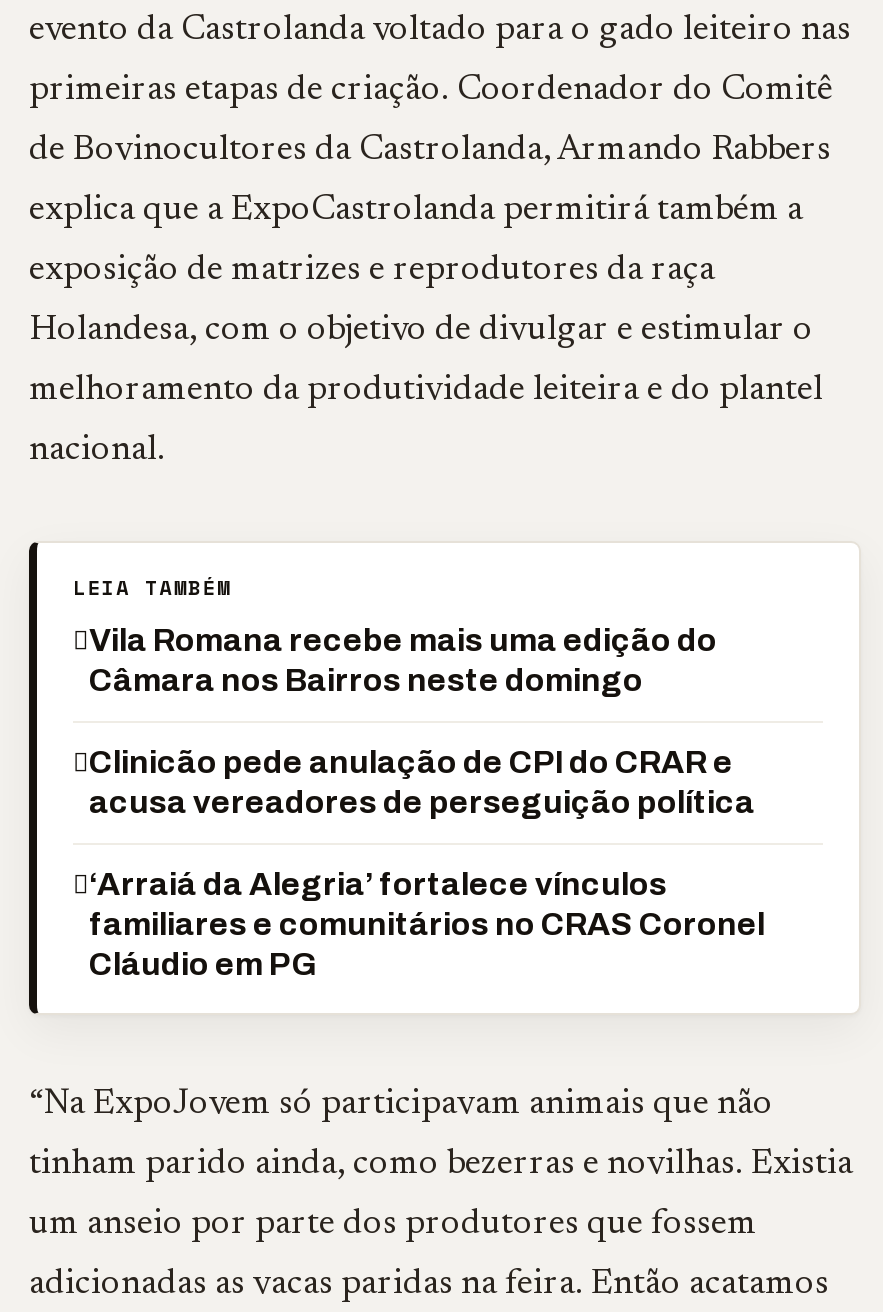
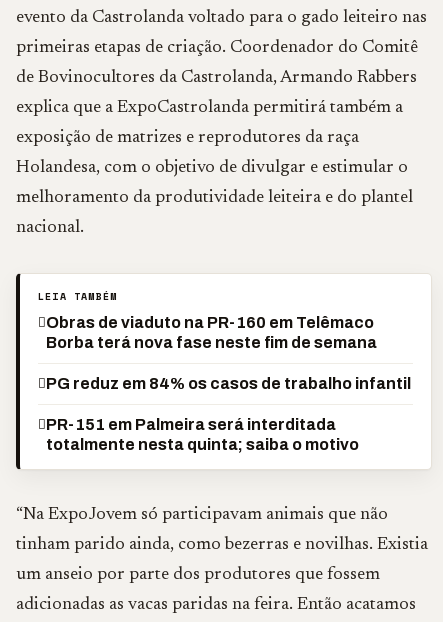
- Vila Romana recebe mais uma edição do
- Câmara nos Bairros neste domingo
+ Obras de viaduto na PR-160 em Telêmaco
+ Borba terá nova fase neste fim de semana

- Clinicão pede anulação de CPI do CRAR e
- acusa vereadores de perseguição política
+ PG reduz em 84% os casos de trabalho infantil

- ‘Arraiá da Alegria’ fortalece vínculos
- familiares e comunitários no CRAS Coronel
- Cláudio em PG
+ PR-151 em Palmeira será interditada
+ totalmente nesta quinta; saiba o motivo
